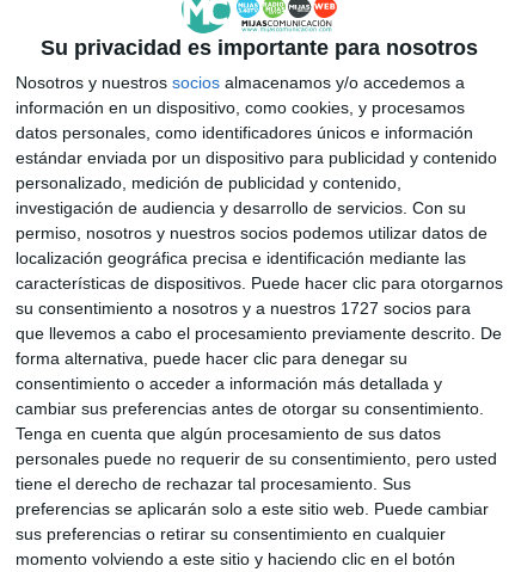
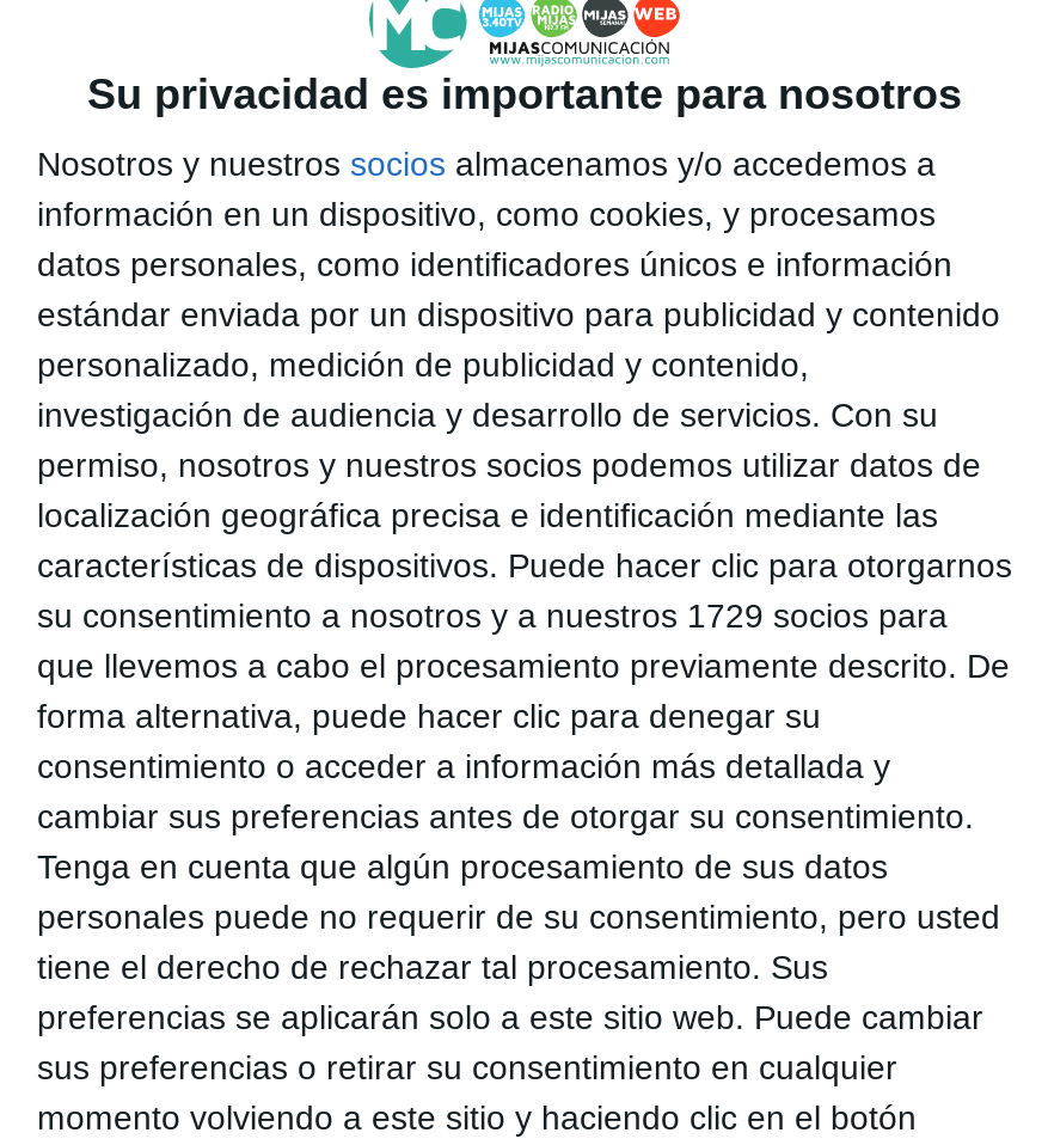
- su consentimiento a nosotros y a nuestros 1727 socios para
+ su consentimiento a nosotros y a nuestros 1729 socios para
